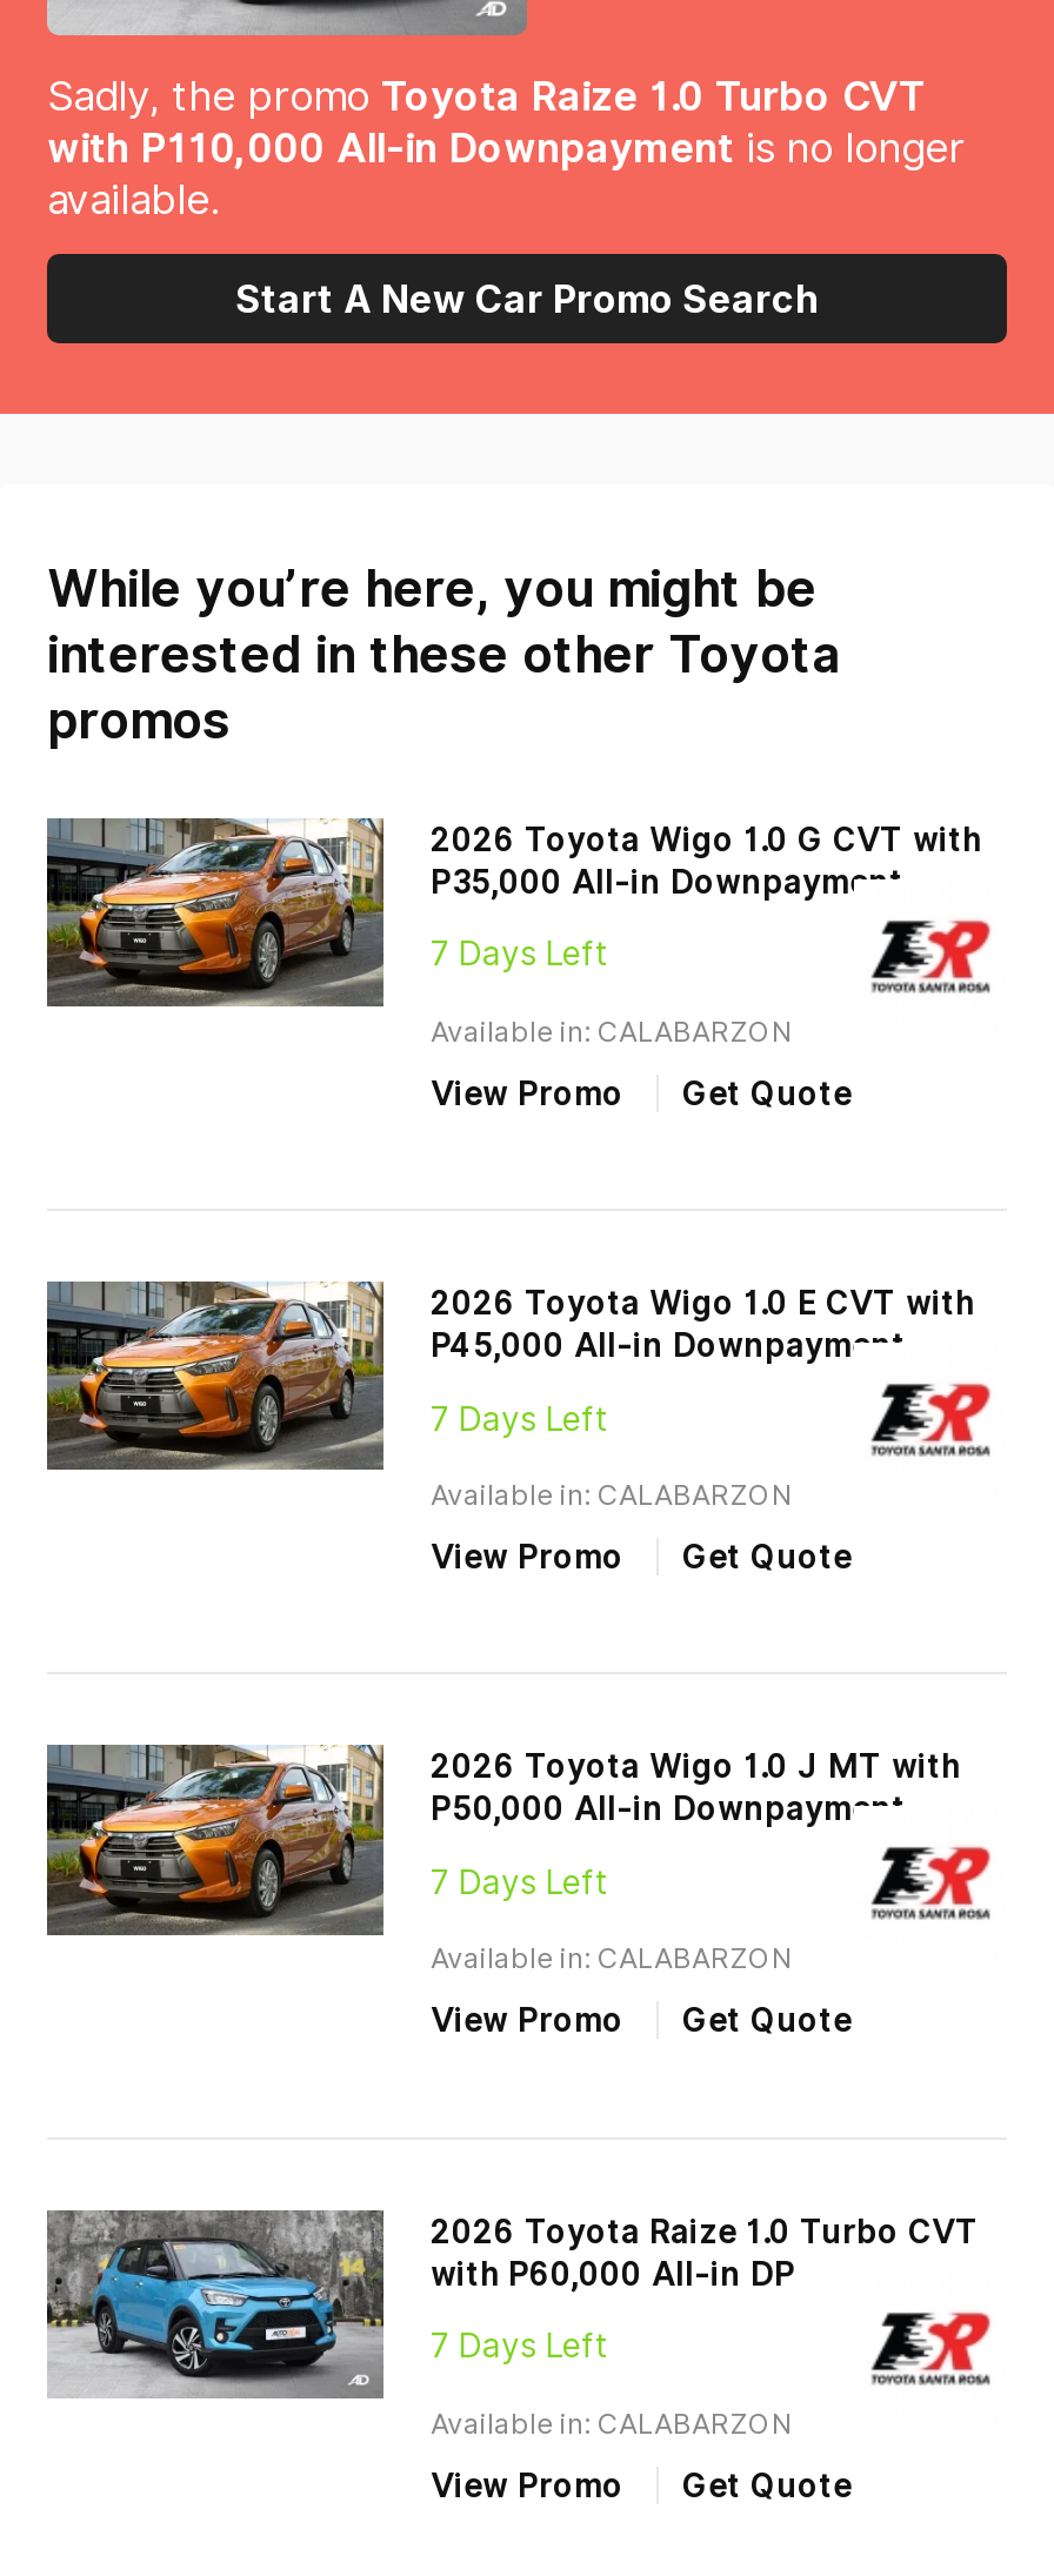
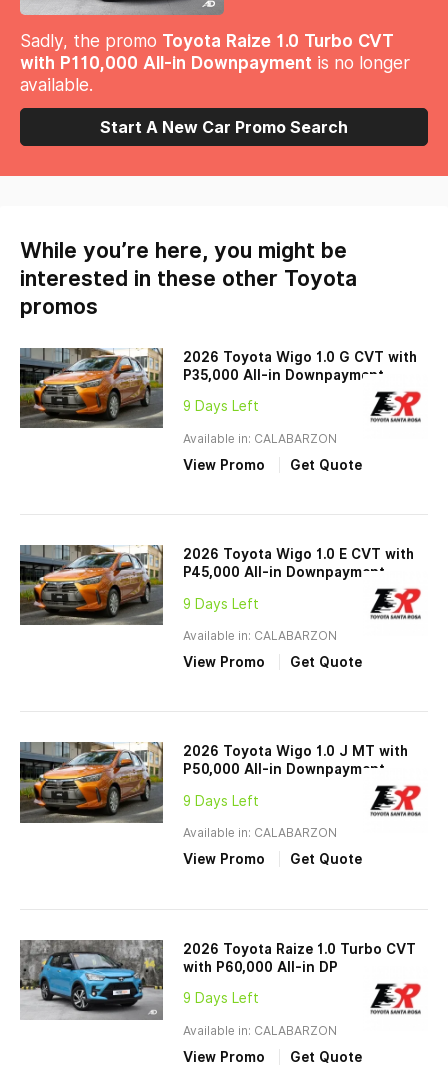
- 7 Days Left
+ 9 Days Left

- 7 Days Left
+ 9 Days Left

- 7 Days Left
+ 9 Days Left

- 7 Days Left
+ 9 Days Left
